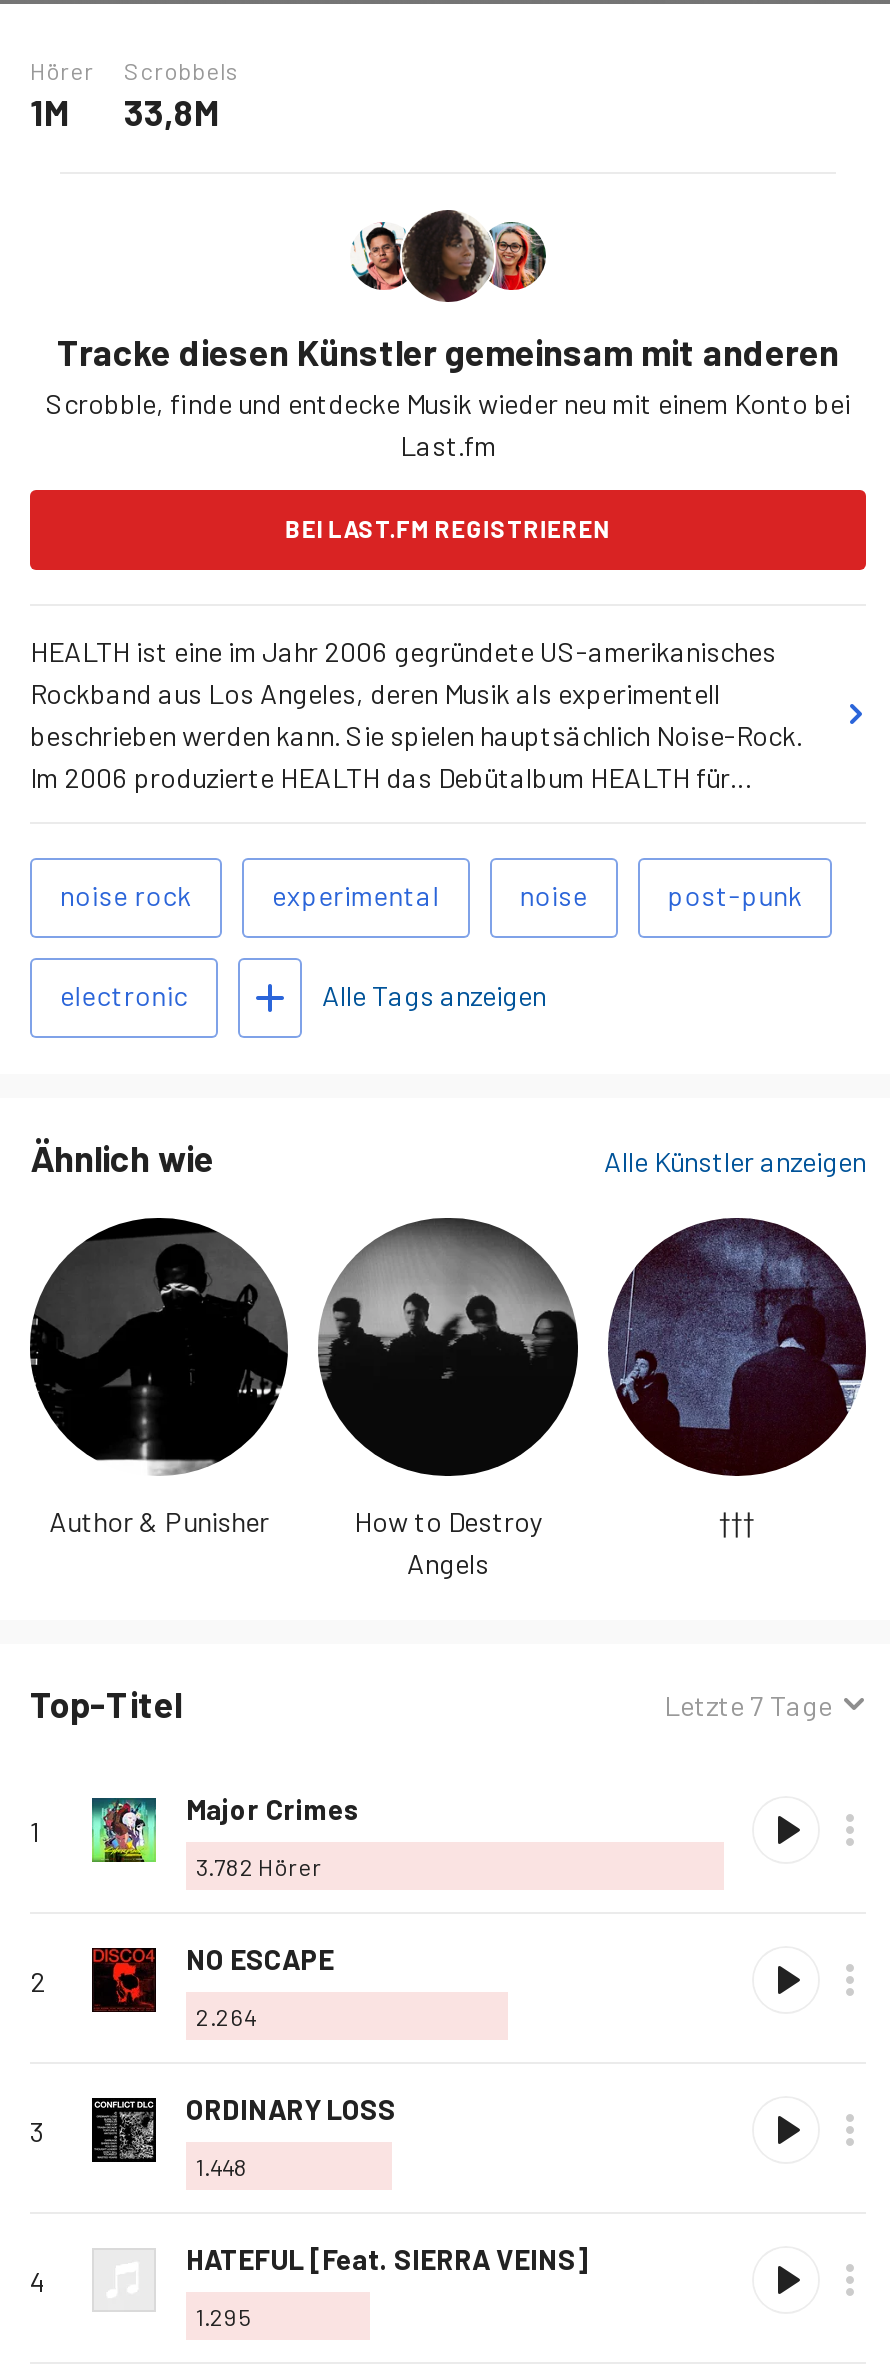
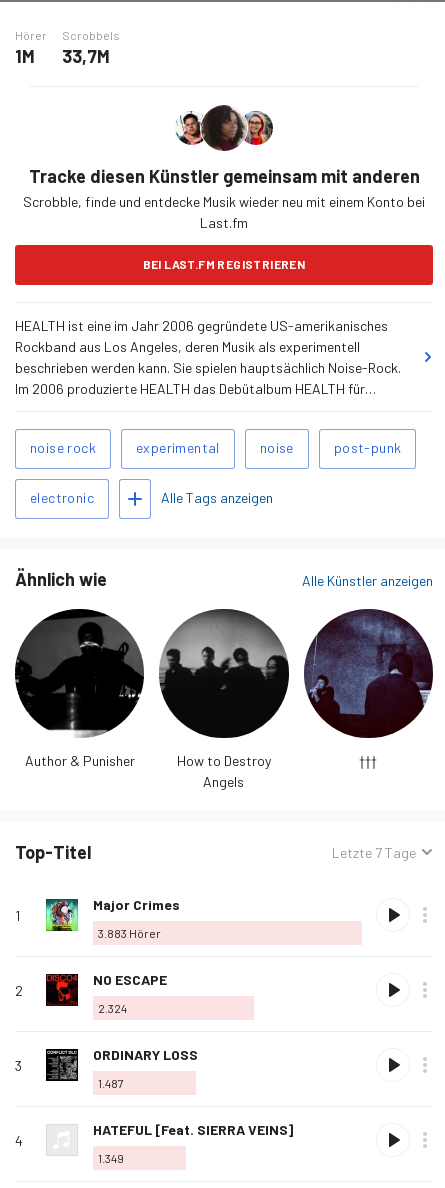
- 1M 33,8M
+ 1M 33,7M

- 3.782 Hörer
+ 3.883 Hörer

- 2.264
+ 2.324

- 1.448
+ 1.487

- 1.295
+ 1.349
